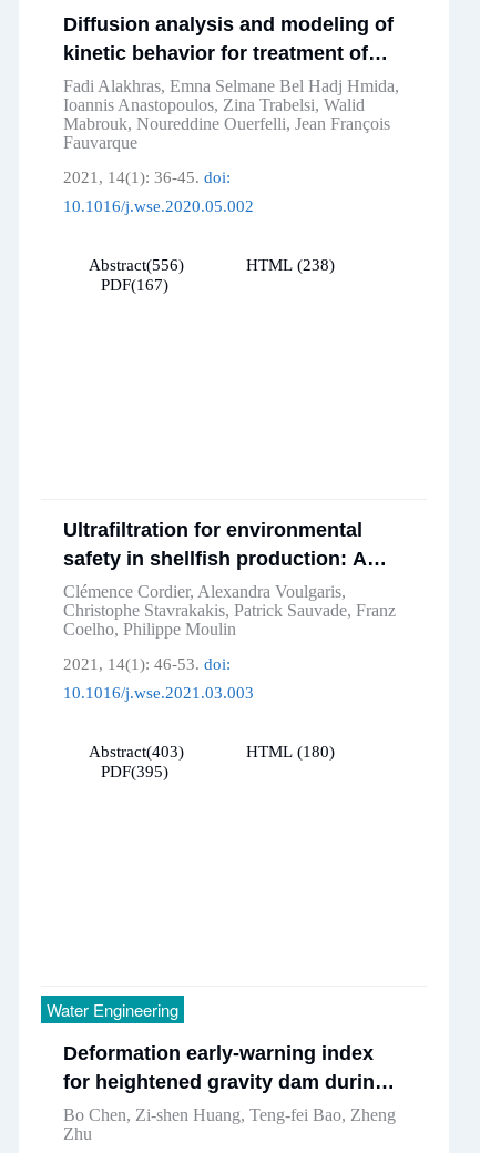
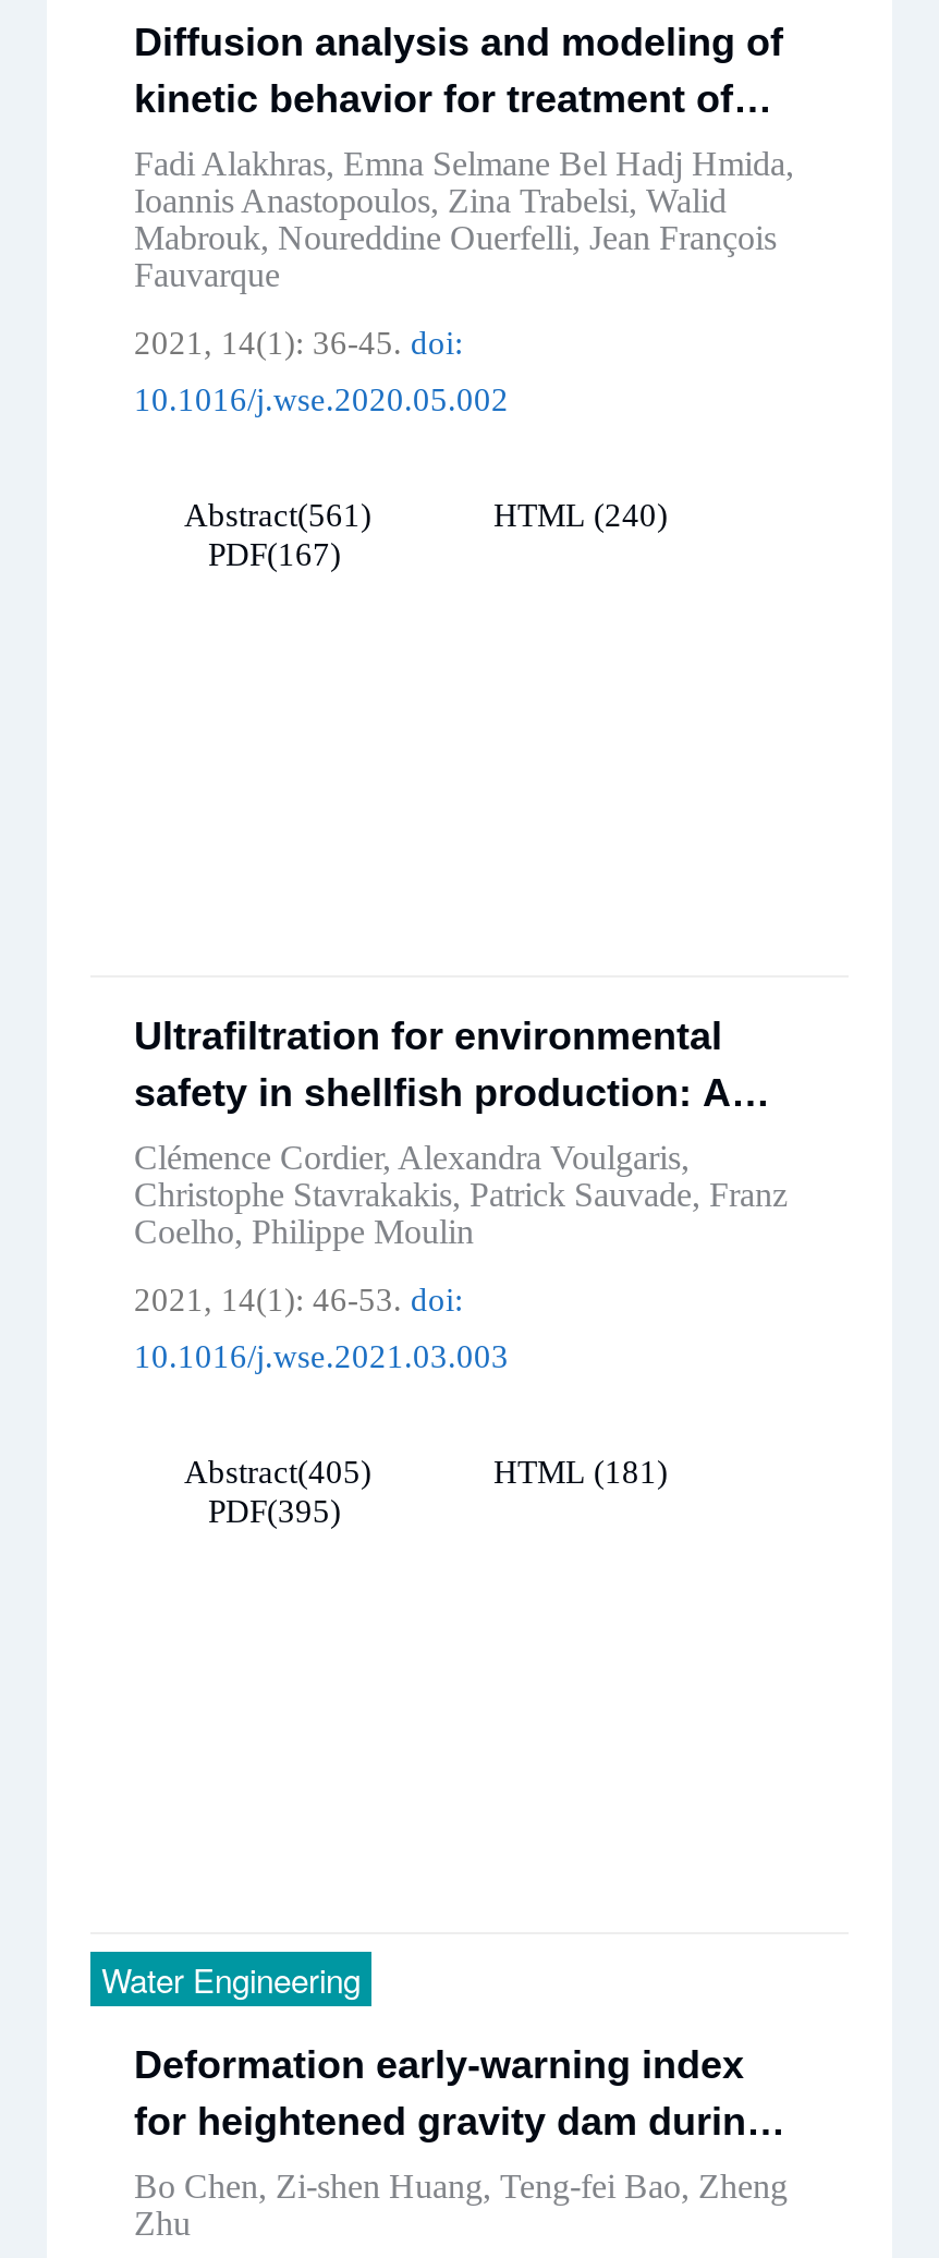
- Abstract(556)
+ Abstract(561)

- HTML (238)
+ HTML (240)

- Abstract(403)
+ Abstract(405)

- HTML (180)
+ HTML (181)
